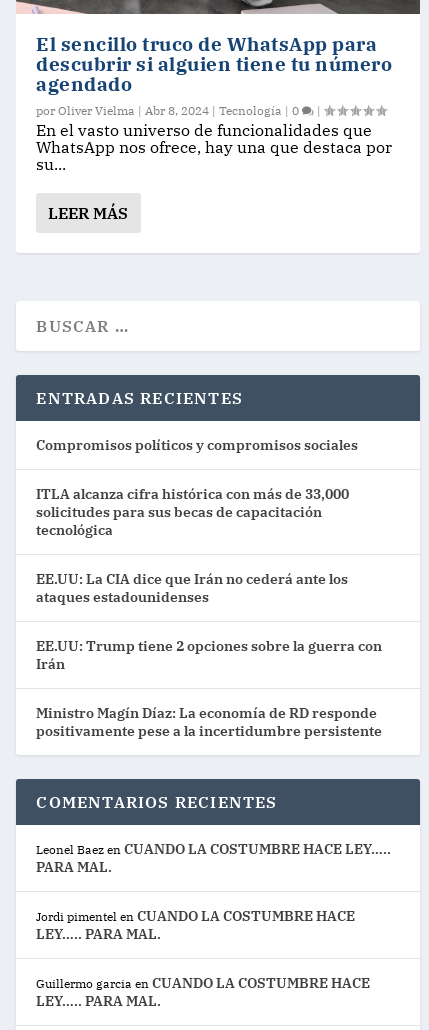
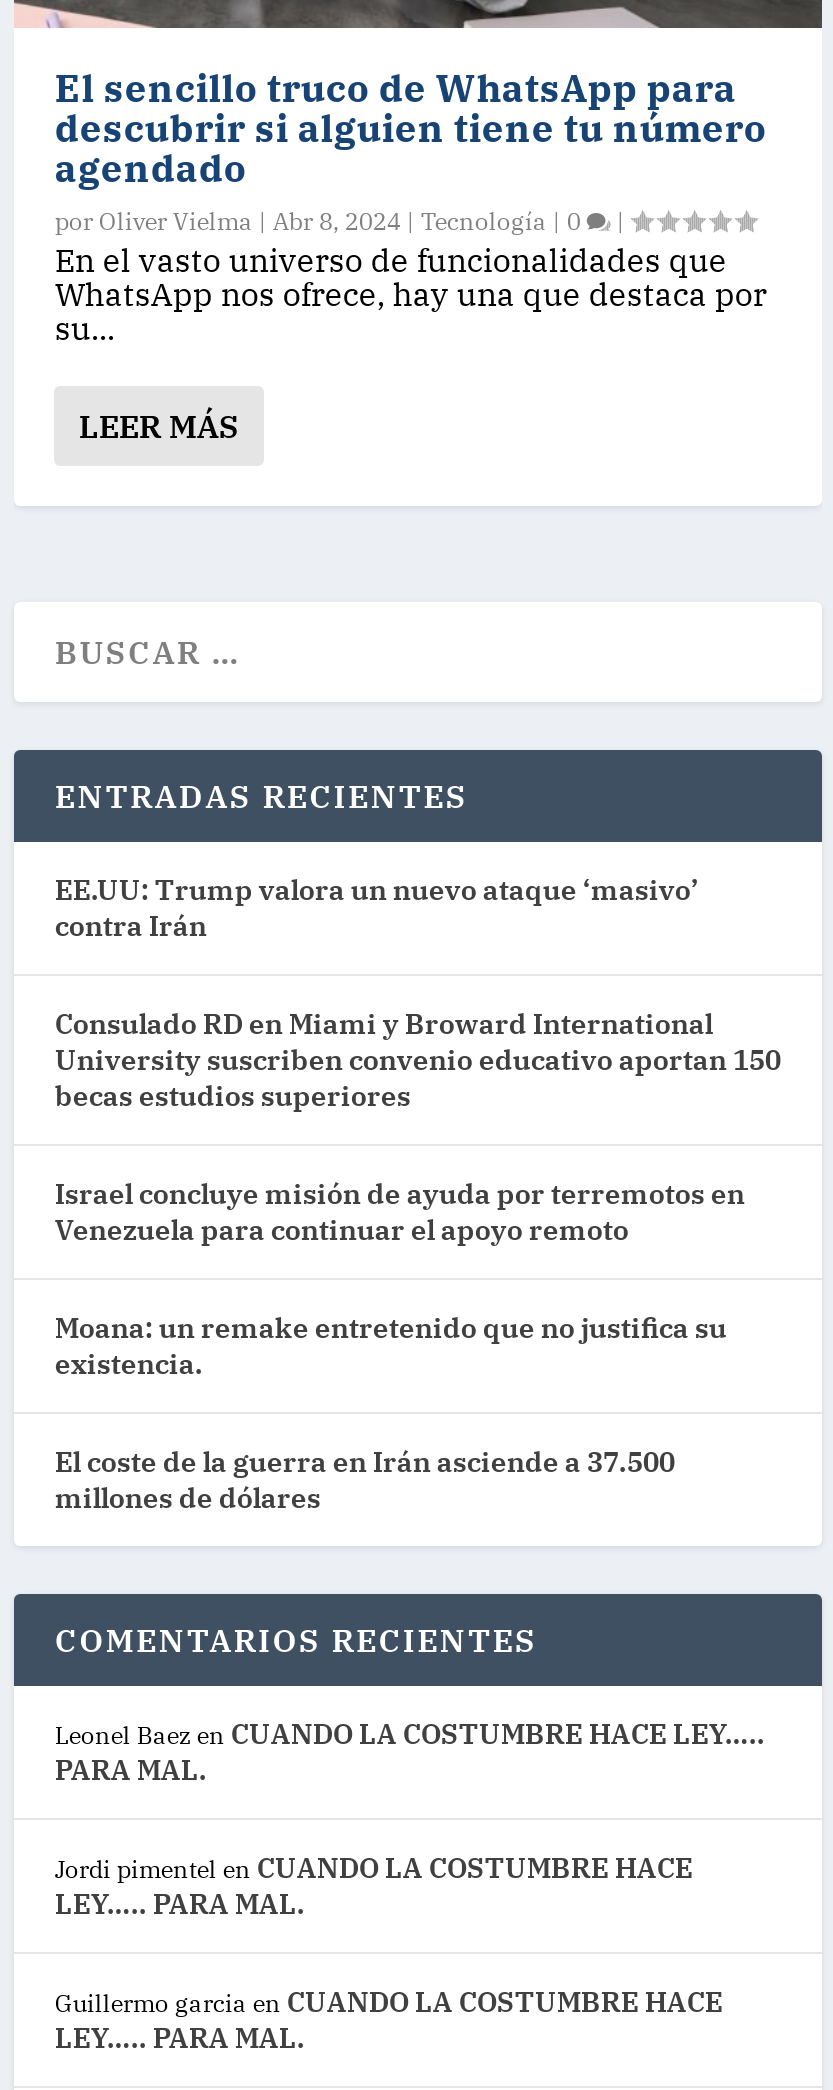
- Compromisos políticos y compromisos sociales
+ EE.UU: Trump valora un nuevo ataque ‘masivo’
+ contra Irán

- ITLA alcanza cifra histórica con más de 33,000
- solicitudes para sus becas de capacitación
- tecnológica
+ Consulado RD en Miami y Broward International
+ University suscriben convenio educativo aportan 150
+ becas estudios superiores

- EE.UU: La CIA dice que Irán no cederá ante los
- ataques estadounidenses
+ Israel concluye misión de ayuda por terremotos en
+ Venezuela para continuar el apoyo remoto

- EE.UU: Trump tiene 2 opciones sobre la guerra con
- Irán
+ Moana: un remake entretenido que no justifica su
+ existencia.

- Ministro Magín Díaz: La economía de RD responde
- positivamente pese a la incertidumbre persistente
+ El coste de la guerra en Irán asciende a 37.500
+ millones de dólares
